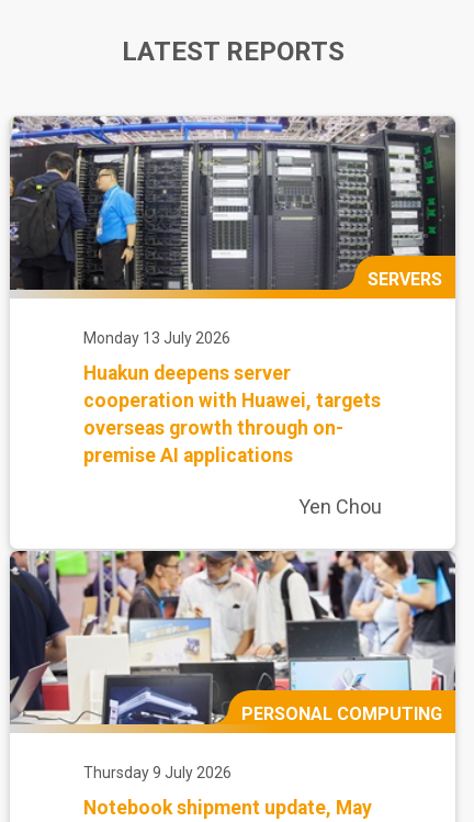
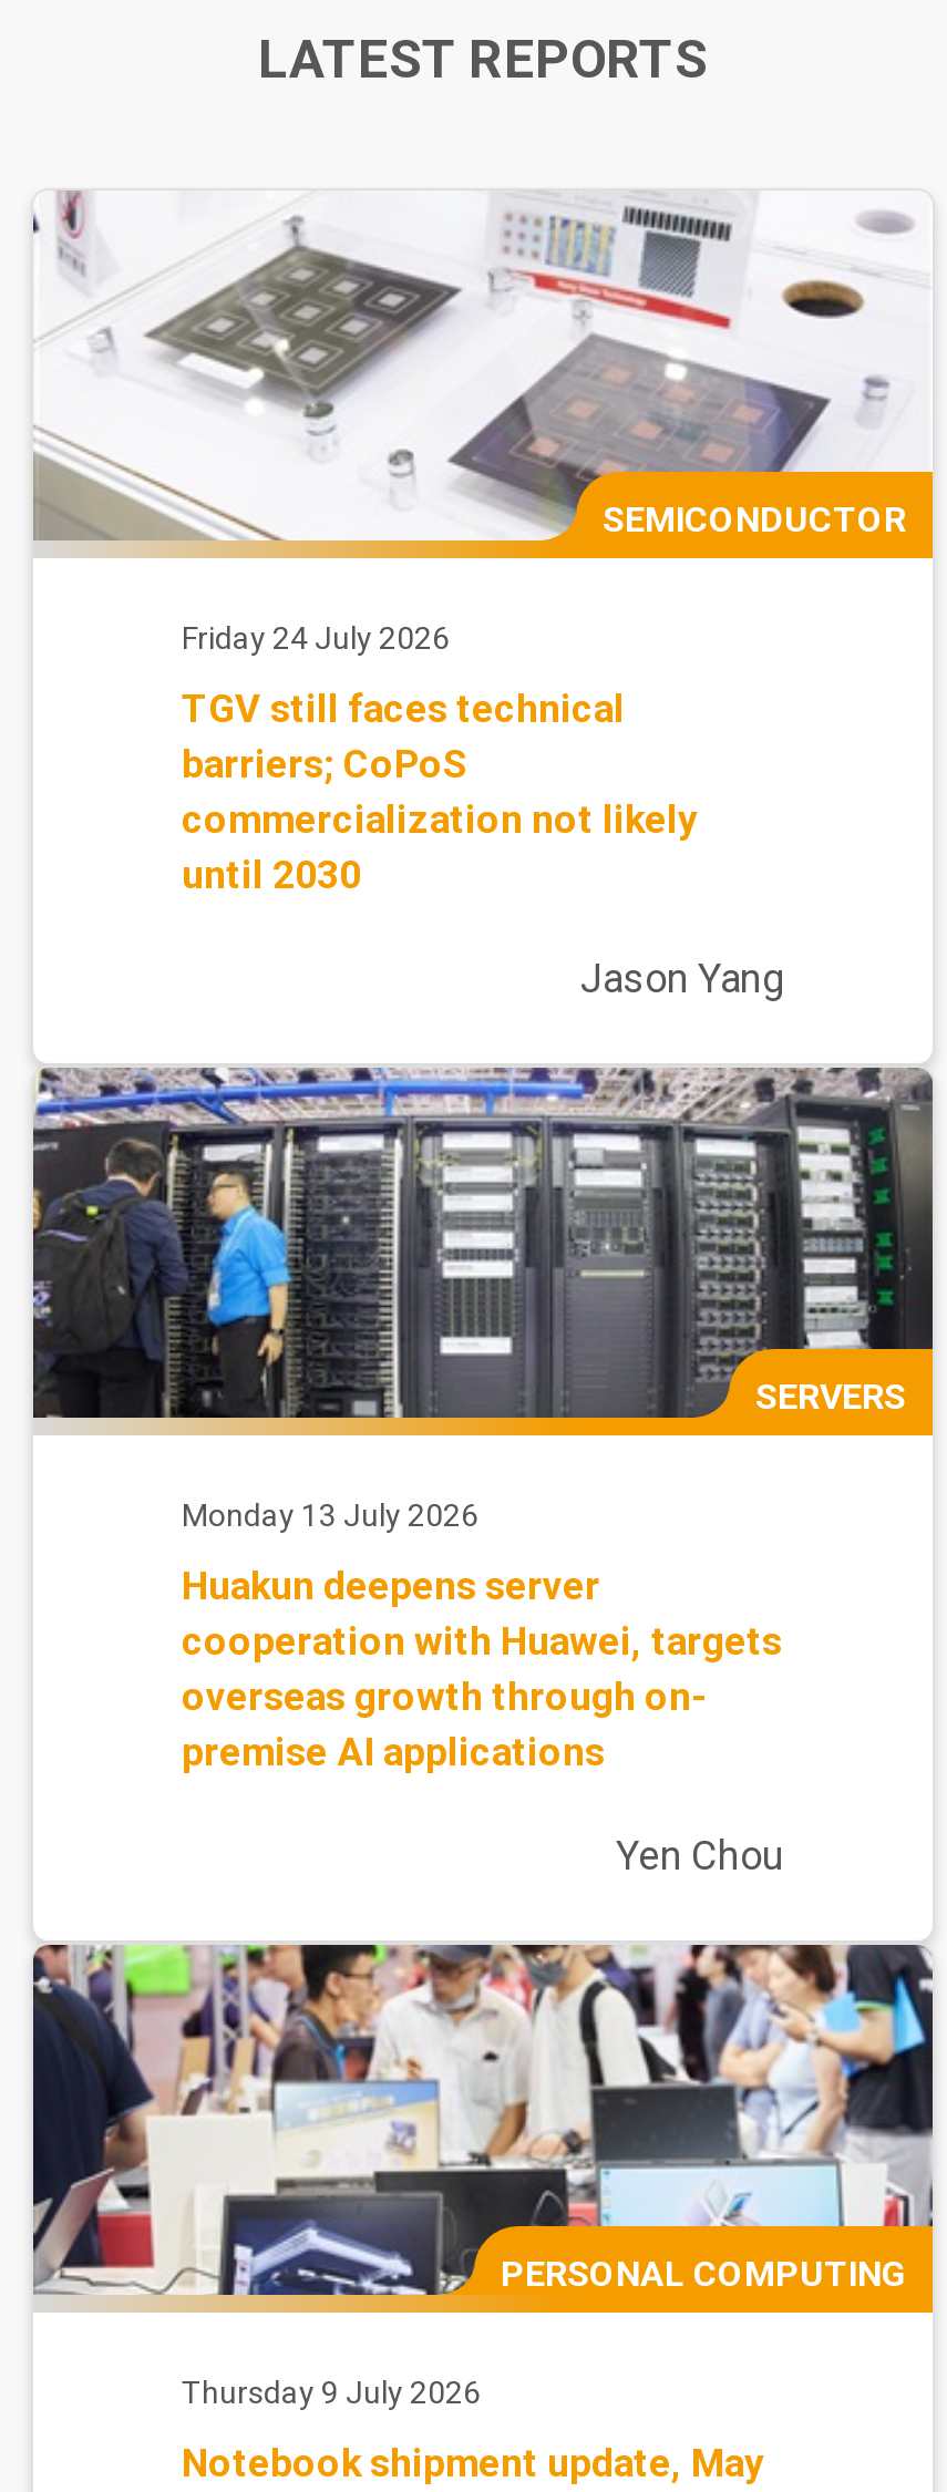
+ [image]
+ SEMICONDUCTOR
+ Friday 24 July 2026
+ TGV still faces technical
+ barriers; CoPoS
+ commercialization not likely
+ until 2030
+ Jason Yang
